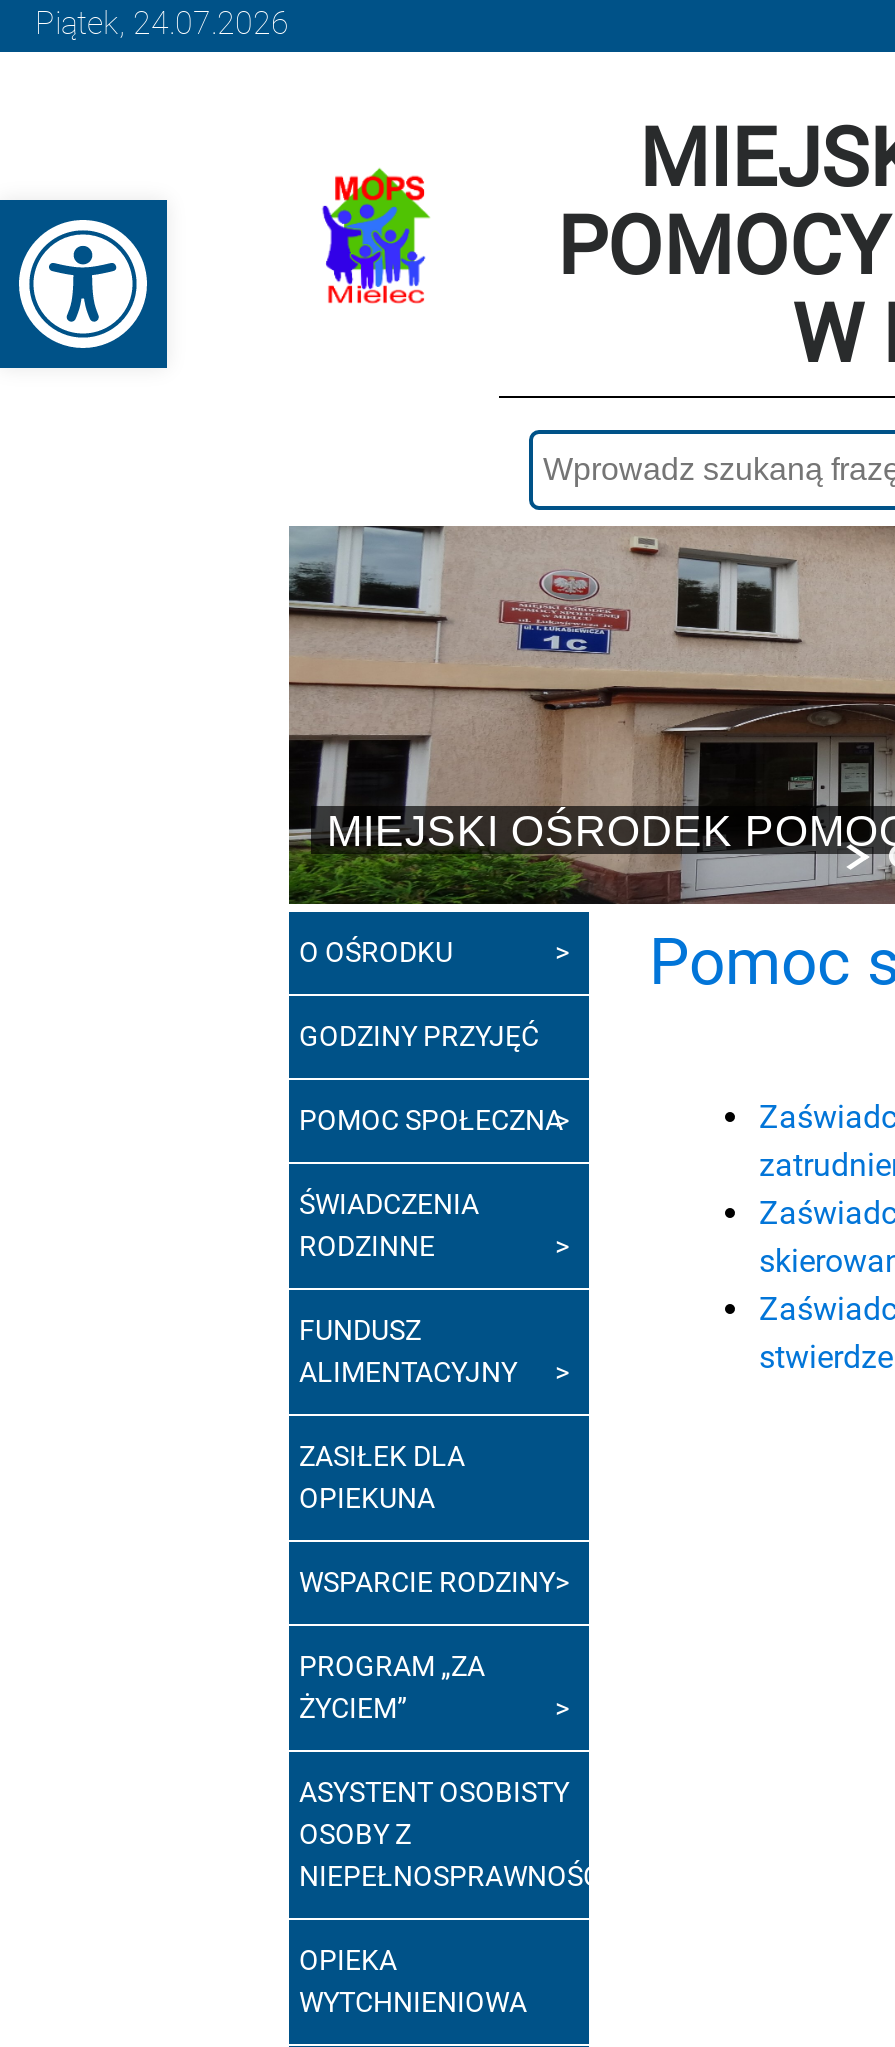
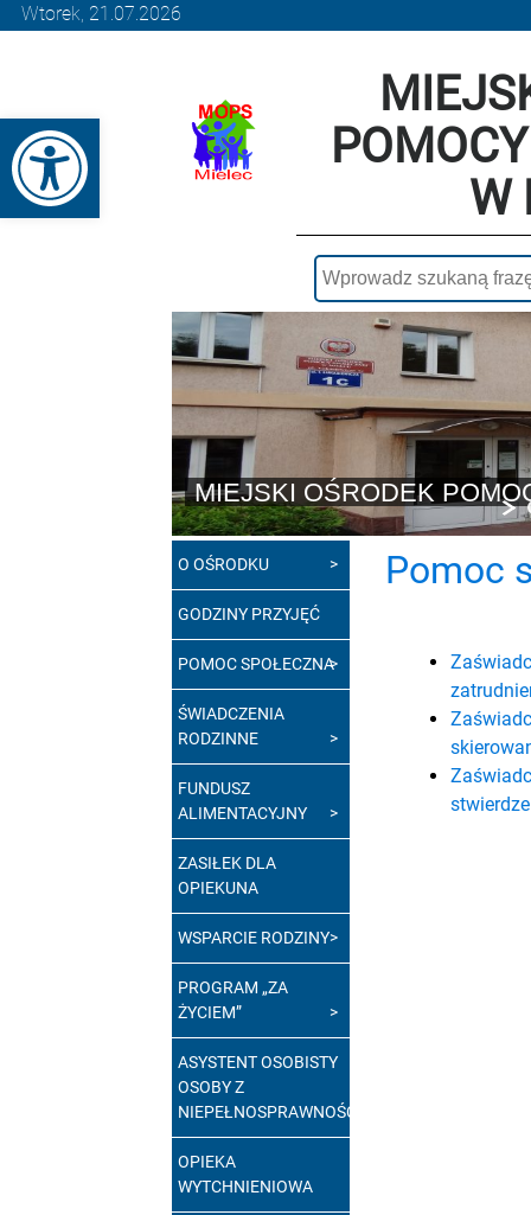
- Piątek, 24.07.2026
+ Wtorek, 21.07.2026
